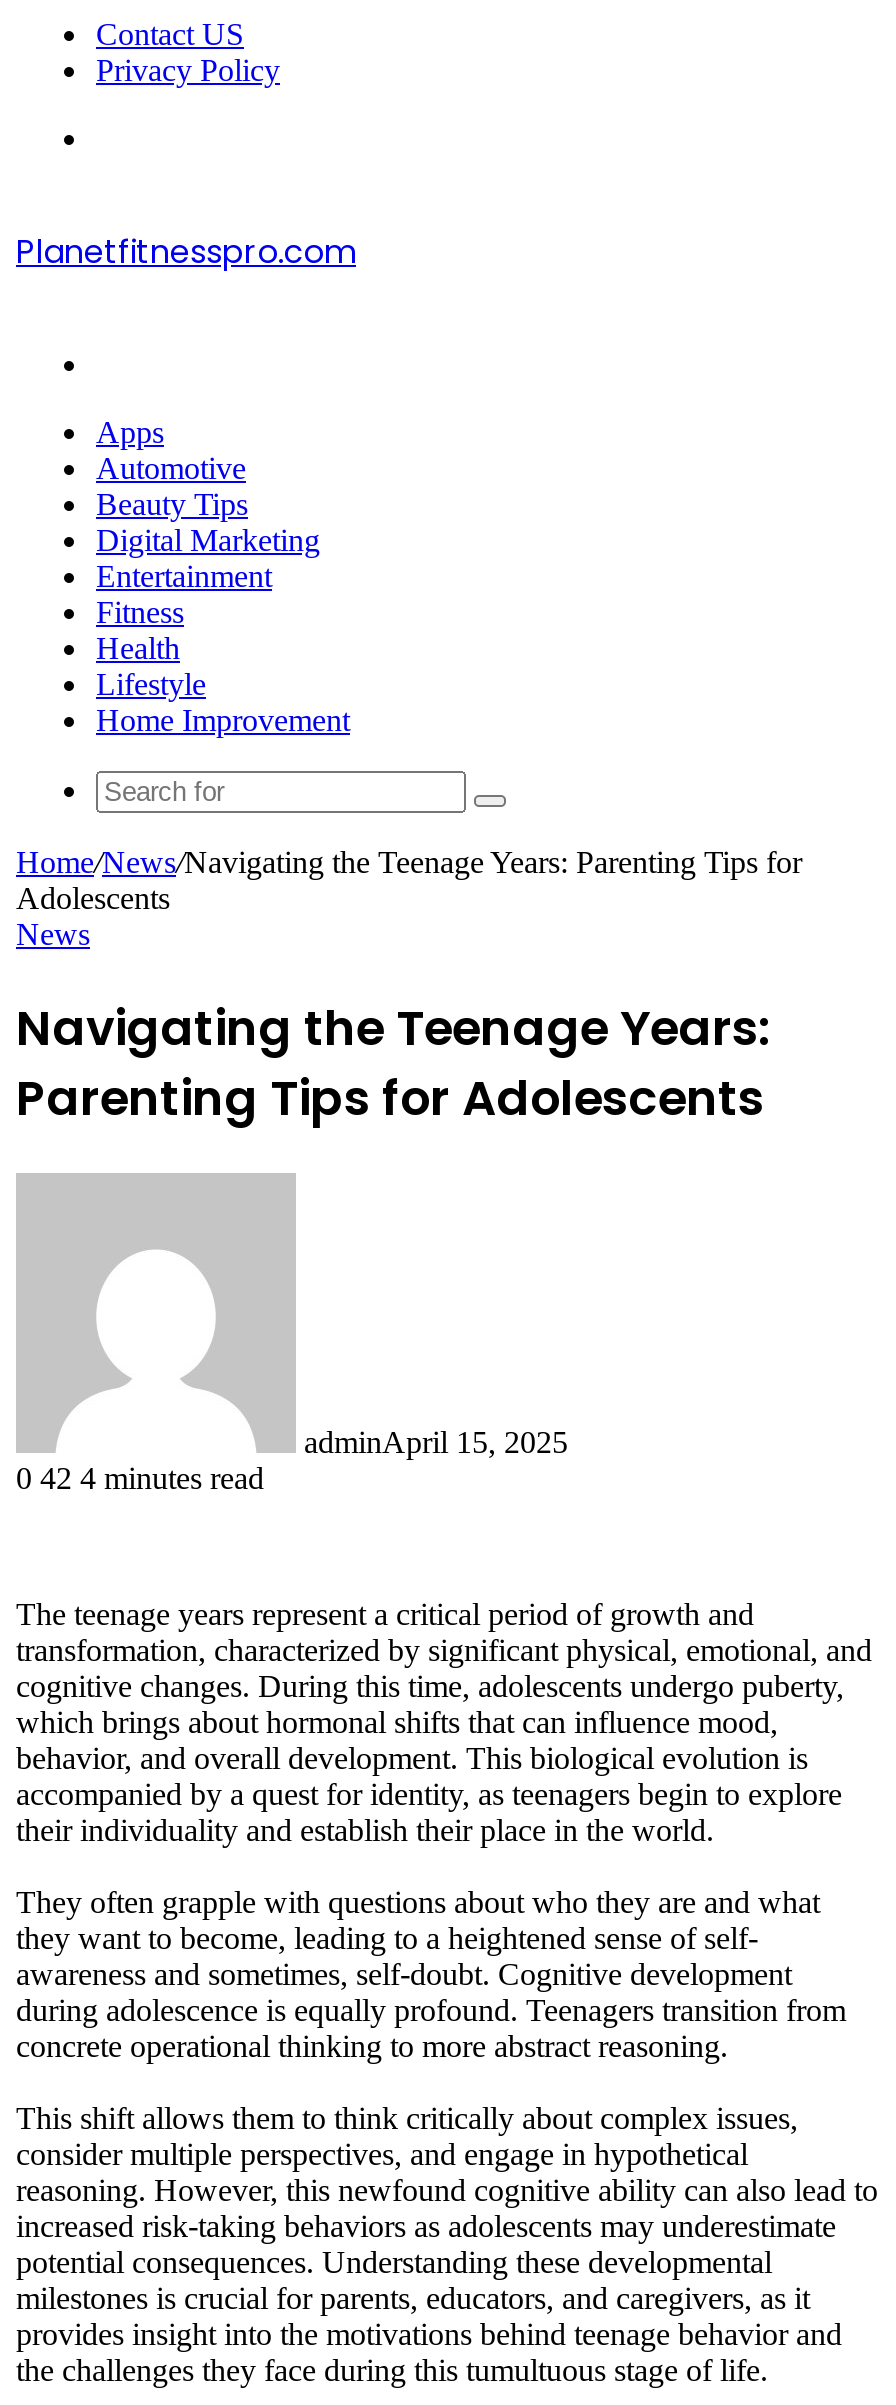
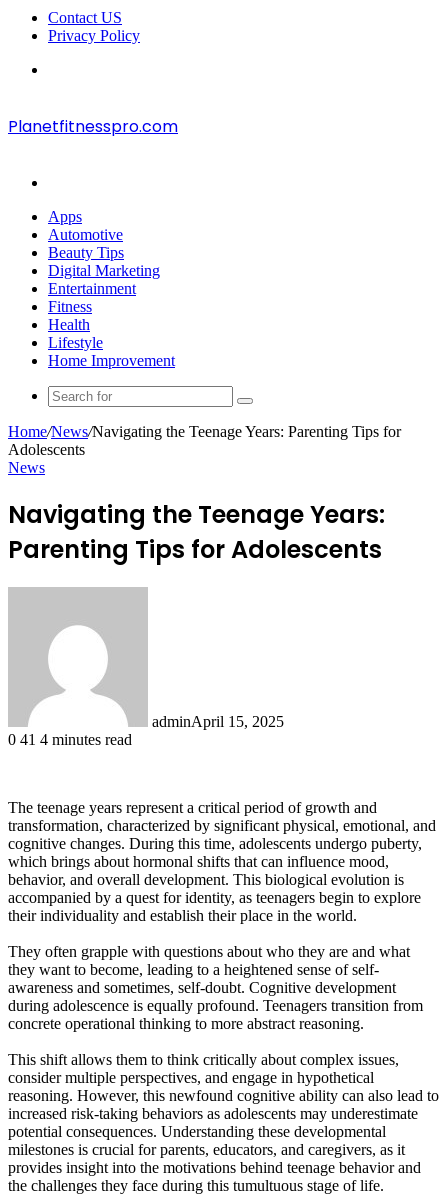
- 0 42 4 minutes read
+ 0 41 4 minutes read
